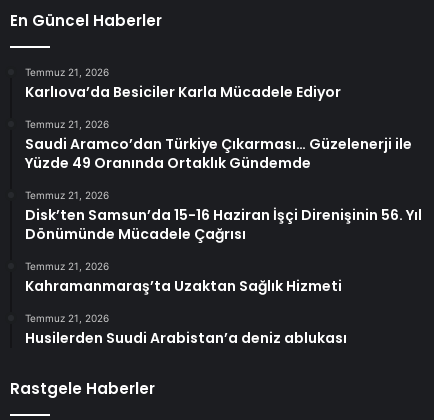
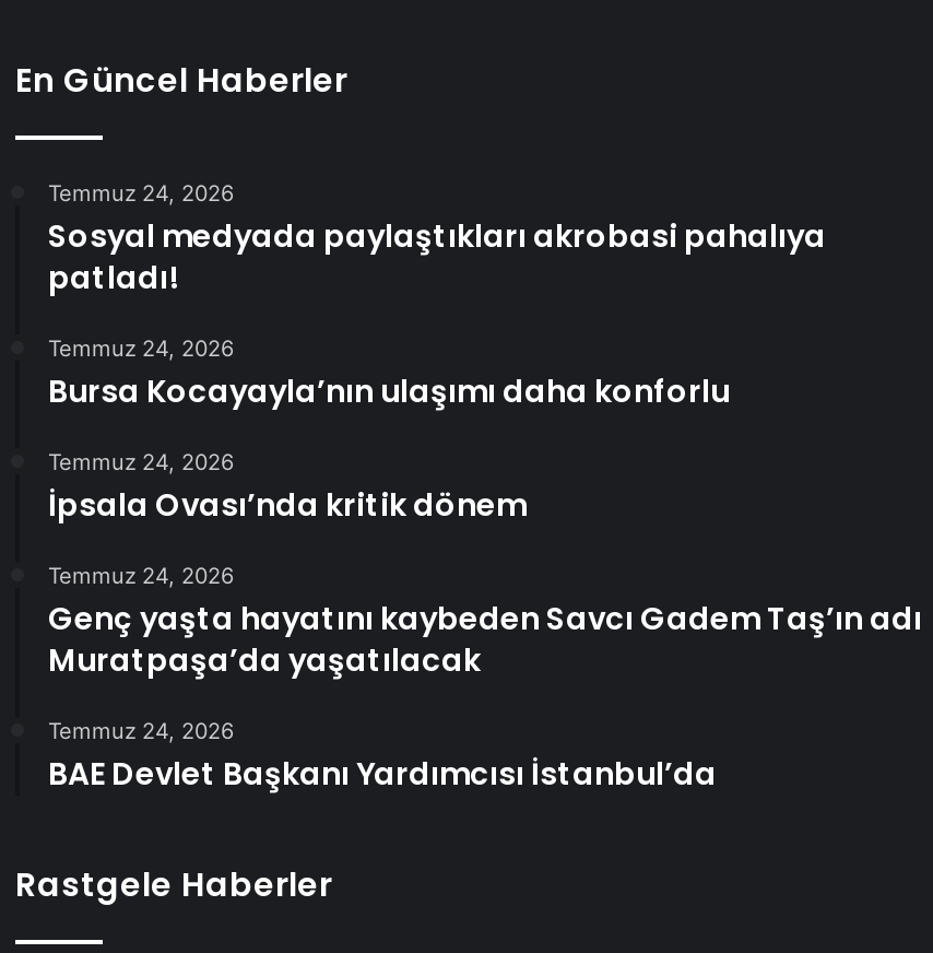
- Temmuz 21, 2026
- Karlıova’da Besiciler Karla Mücadele Ediyor
+ Temmuz 24, 2026
+ Sosyal medyada paylaştıkları akrobasi pahalıya
+ patladı!

- Temmuz 21, 2026
- Saudi Aramco’dan Türkiye Çıkarması… Güzelenerji ile
- Yüzde 49 Oranında Ortaklık Gündemde
+ Temmuz 24, 2026
+ Bursa Kocayayla’nın ulaşımı daha konforlu

- Temmuz 21, 2026
- Disk’ten Samsun’da 15-16 Haziran İşçi Direnişinin 56. Yıl
- Dönümünde Mücadele Çağrısı
+ Temmuz 24, 2026
+ İpsala Ovası’nda kritik dönem

- Temmuz 21, 2026
- Kahramanmaraş’ta Uzaktan Sağlık Hizmeti
+ Temmuz 24, 2026
+ Genç yaşta hayatını kaybeden Savcı Gadem Taş’ın adı
+ Muratpaşa’da yaşatılacak

- Temmuz 21, 2026
- Husilerden Suudi Arabistan’a deniz ablukası
+ Temmuz 24, 2026
+ BAE Devlet Başkanı Yardımcısı İstanbul’da
